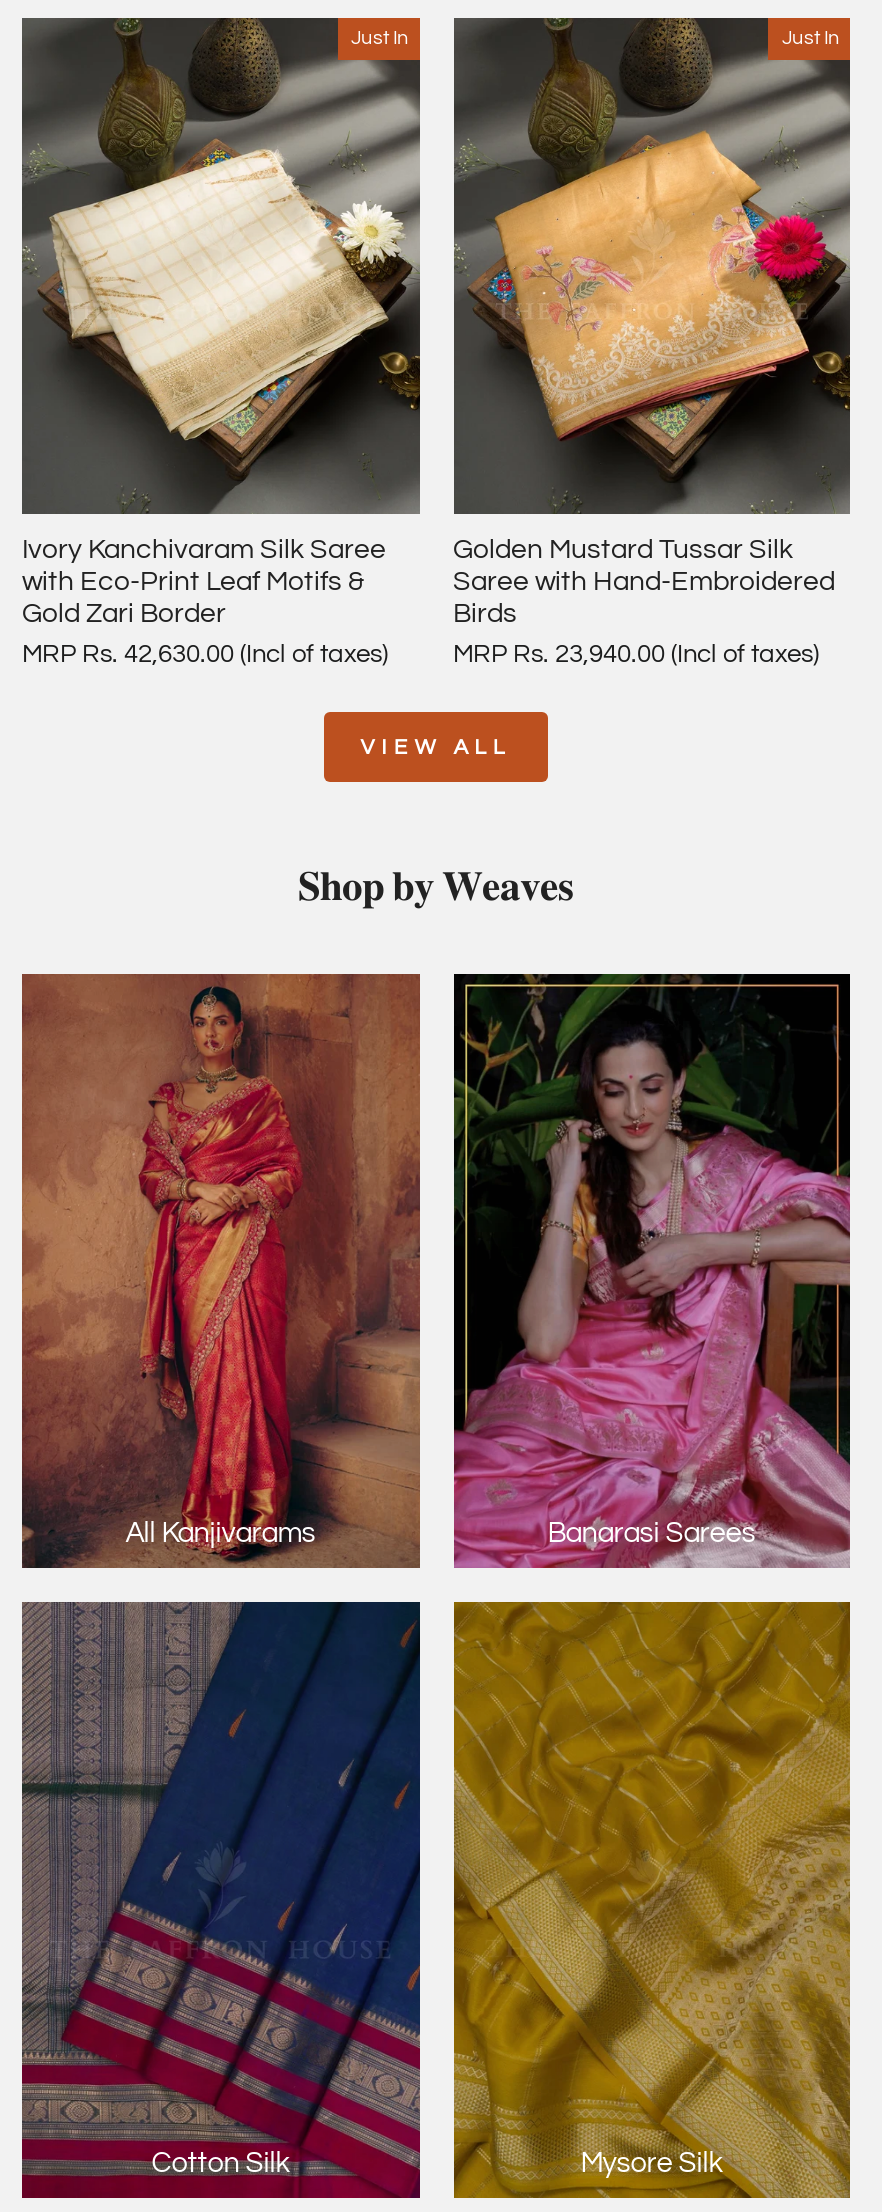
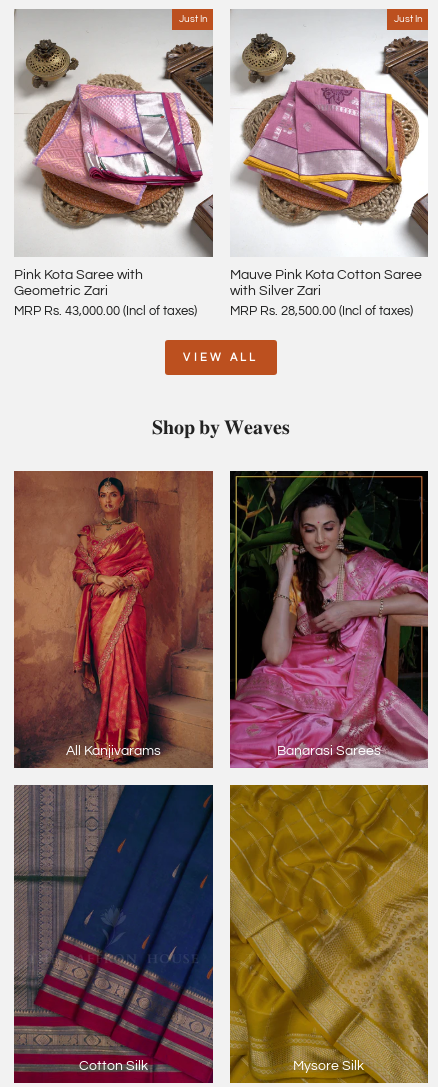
- [image]
- Ivory Kanchivaram Silk Saree
- with Eco-Print Leaf Motifs &
- Gold Zari Border
+ [image]
+ Pink Kota Saree with
+ Geometric Zari

- [image]
- Golden Mustard Tussar Silk
- Saree with Hand-Embroidered
- Birds
+ [image]
+ Mauve Pink Kota Cotton Saree
+ with Silver Zari

- MRP Rs. 42,630.00 (Incl of taxes)
+ MRP Rs. 43,000.00 (Incl of taxes)

- MRP Rs. 23,940.00 (Incl of taxes)
+ MRP Rs. 28,500.00 (Incl of taxes)
